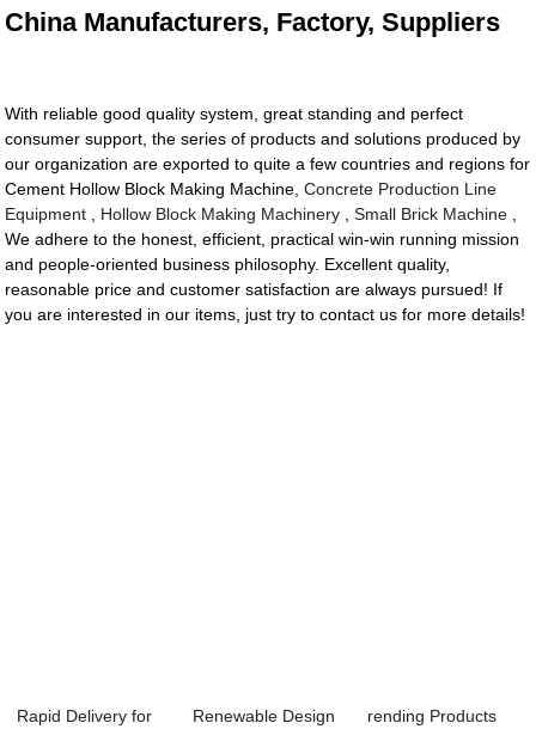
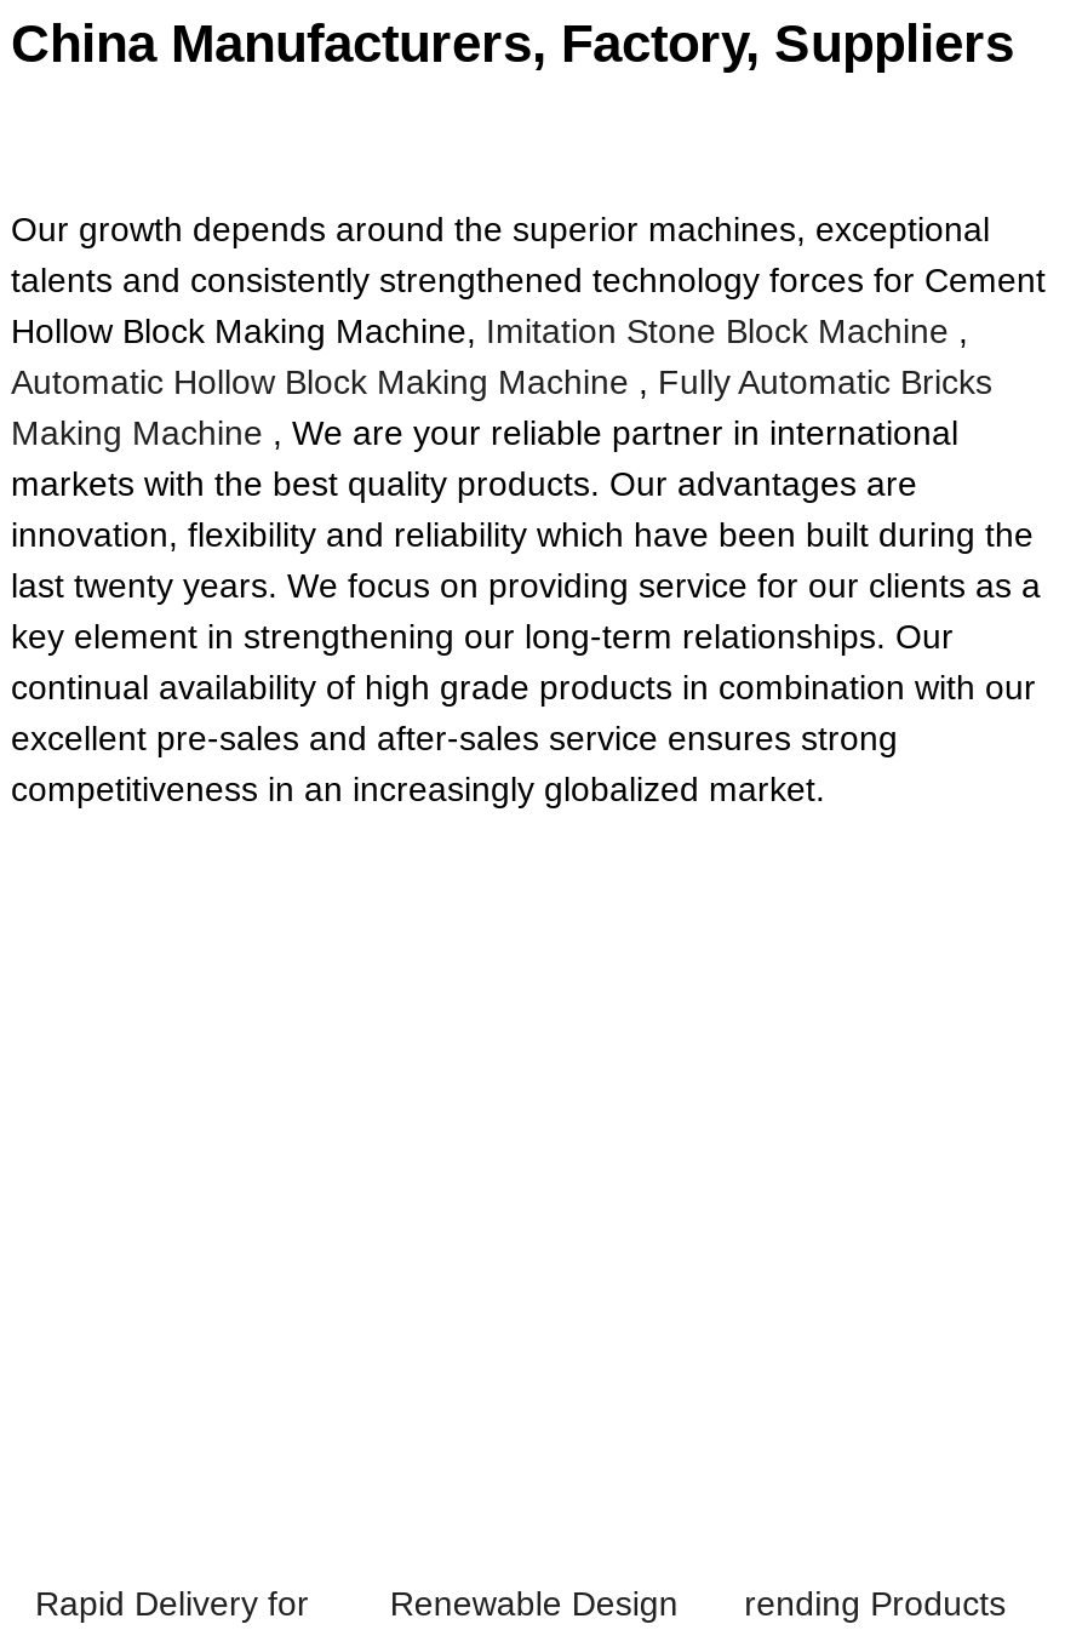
- With reliable good quality system, great standing and perfect
- consumer support, the series of products and solutions produced by
- our organization are exported to quite a few countries and regions for
- Cement Hollow Block Making Machine, Concrete Production Line
- Equipment, Hollow Block Making Machinery, Small Brick Machine,
- We adhere to the honest, efficient, practical win-win running mission
- and people-oriented business philosophy. Excellent quality,
- reasonable price and customer satisfaction are always pursued! If
- you are interested in our items, just try to contact us for more details!
+ Our growth depends around the superior machines, exceptional
+ talents and consistently strengthened technology forces for Cement
+ Hollow Block Making Machine, Imitation Stone Block Machine,
+ Automatic Hollow Block Making Machine, Fully Automatic Bricks
+ Making Machine, We are your reliable partner in international
+ markets with the best quality products. Our advantages are
+ innovation, flexibility and reliability which have been built during the
+ last twenty years. We focus on providing service for our clients as a
+ key element in strengthening our long-term relationships. Our
+ continual availability of high grade products in combination with our
+ excellent pre-sales and after-sales service ensures strong
+ competitiveness in an increasingly globalized market.
